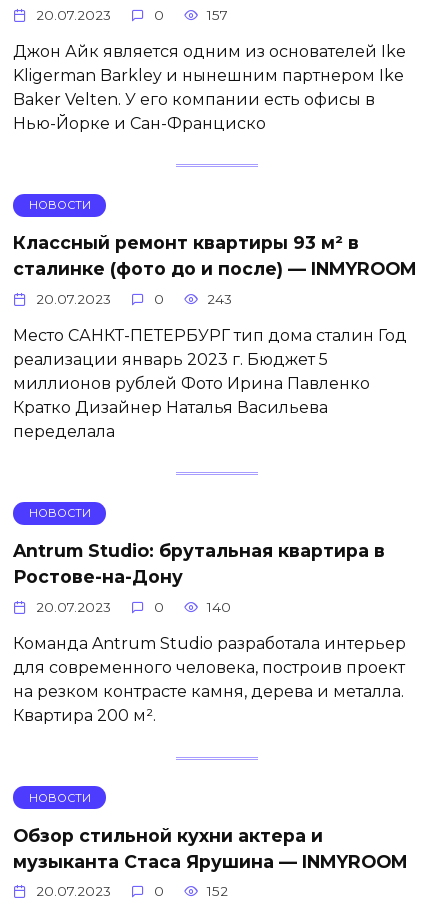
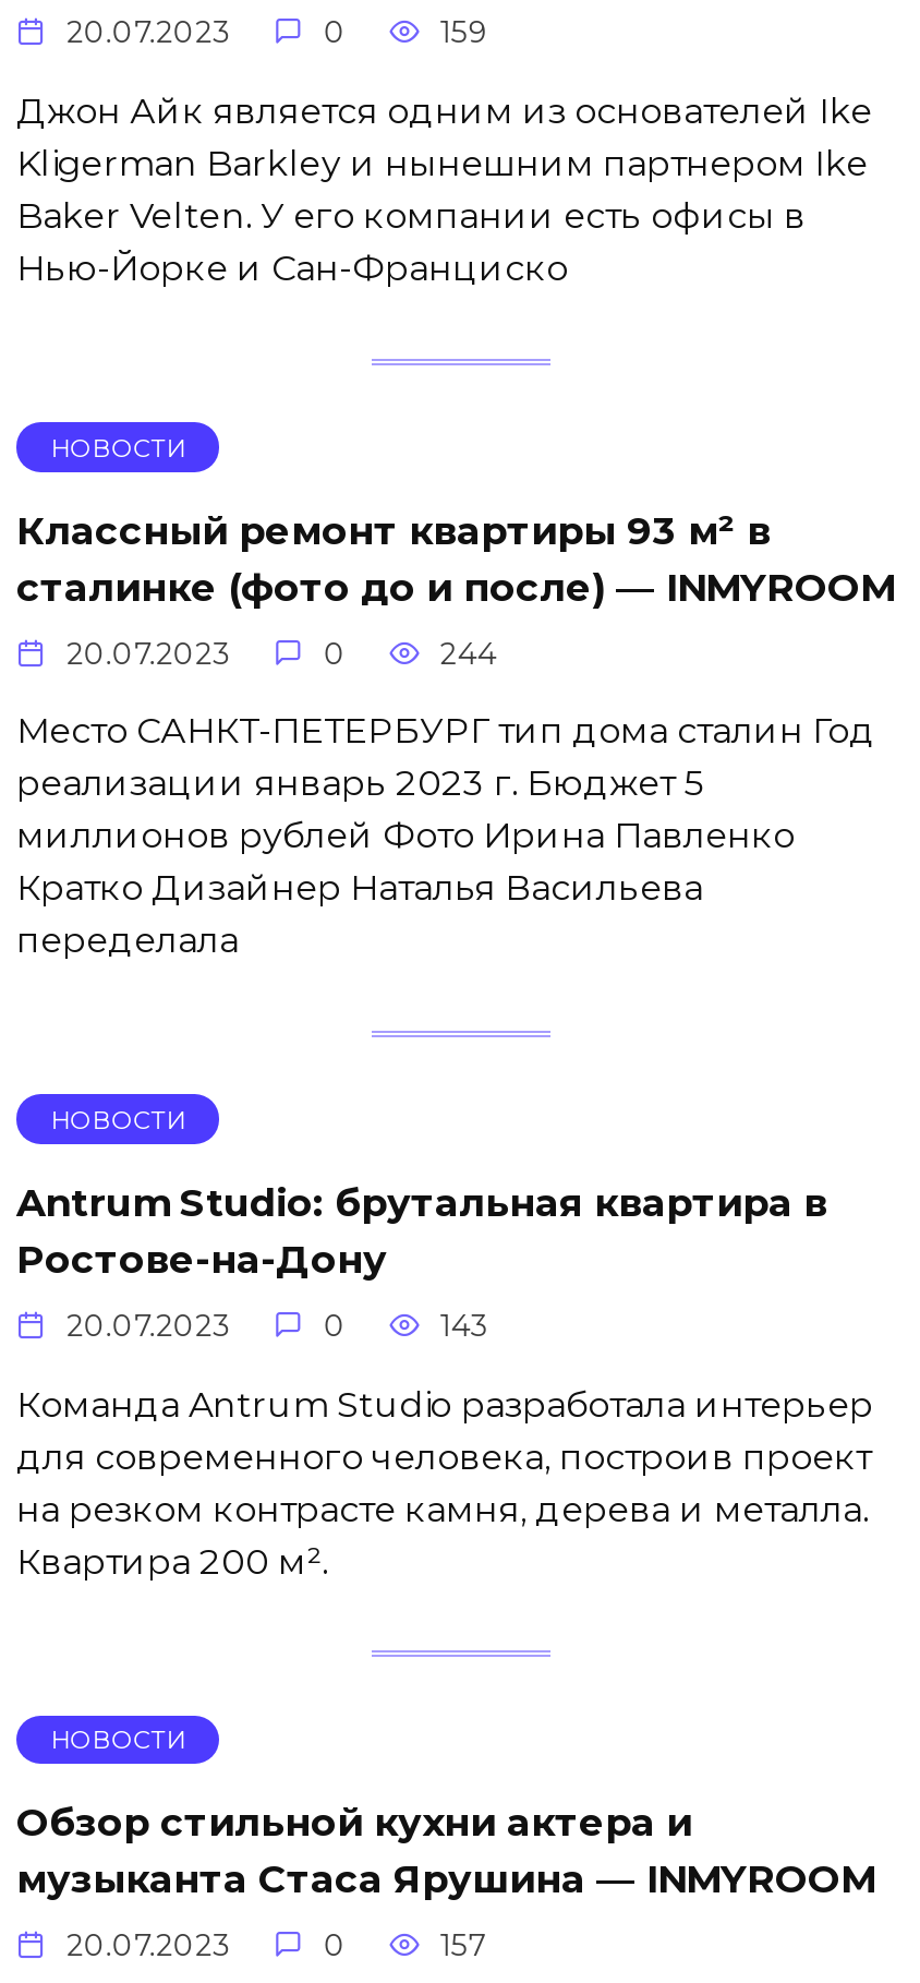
- 157
+ 159

- 243
+ 244

- 140
+ 143

- 152
+ 157
